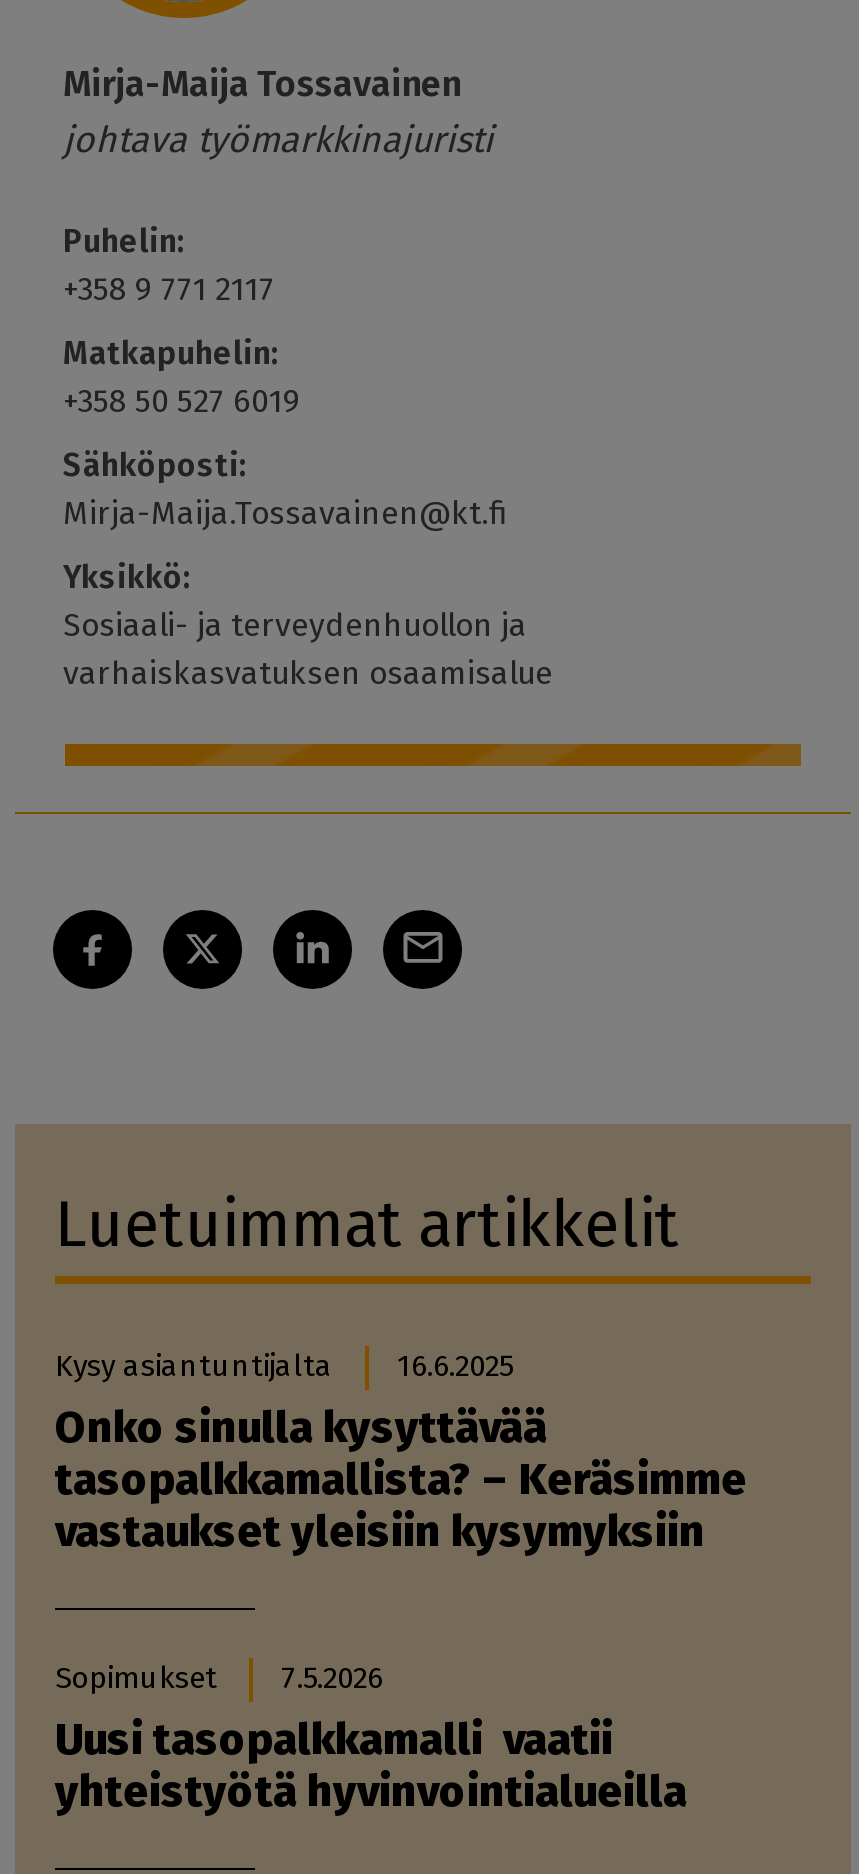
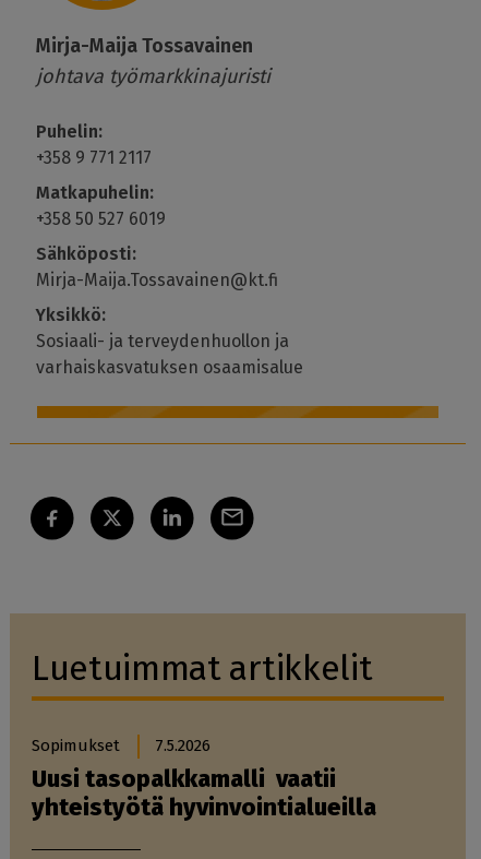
- Kysy asiantuntijalta
- 16.6.2025
- Onko sinulla kysyttävää
- tasopalkkamallista? – Keräsimme
- vastaukset yleisiin kysymyksiin
